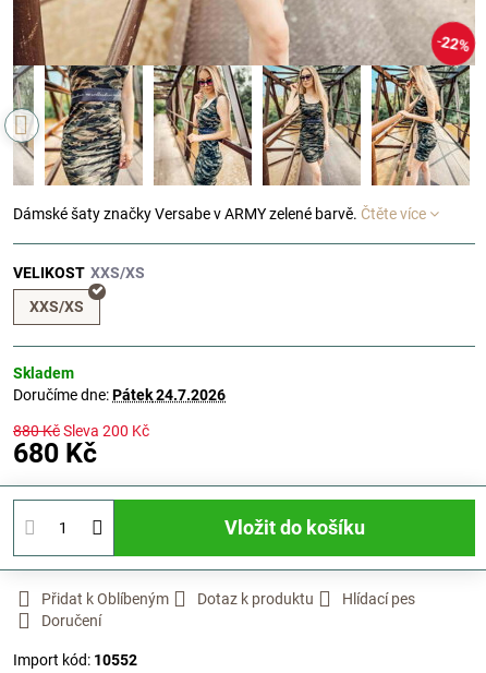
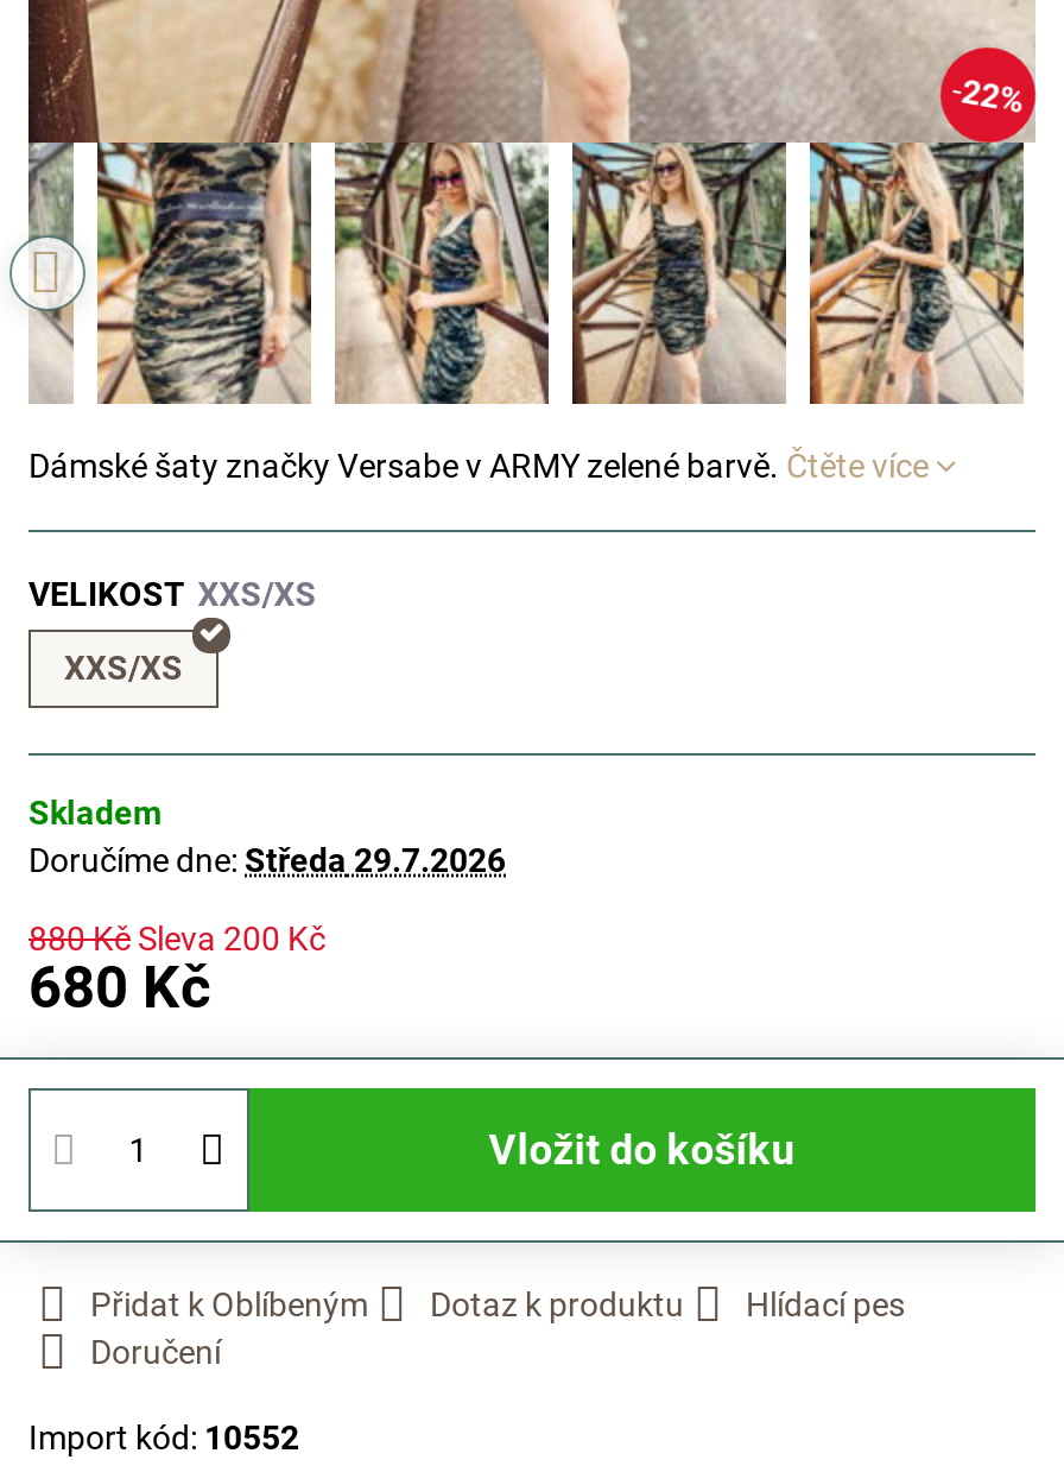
- Doručíme dne: Pátek 24.7.2026
+ Doručíme dne: Středa 29.7.2026
